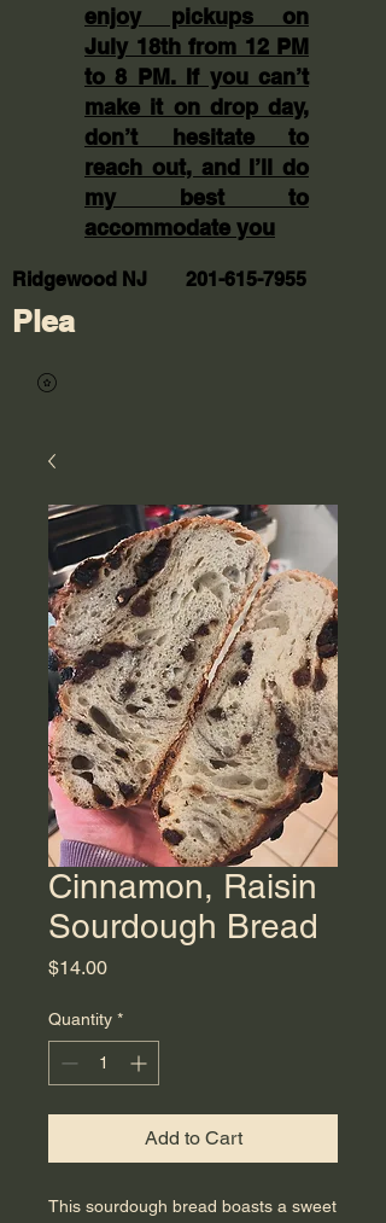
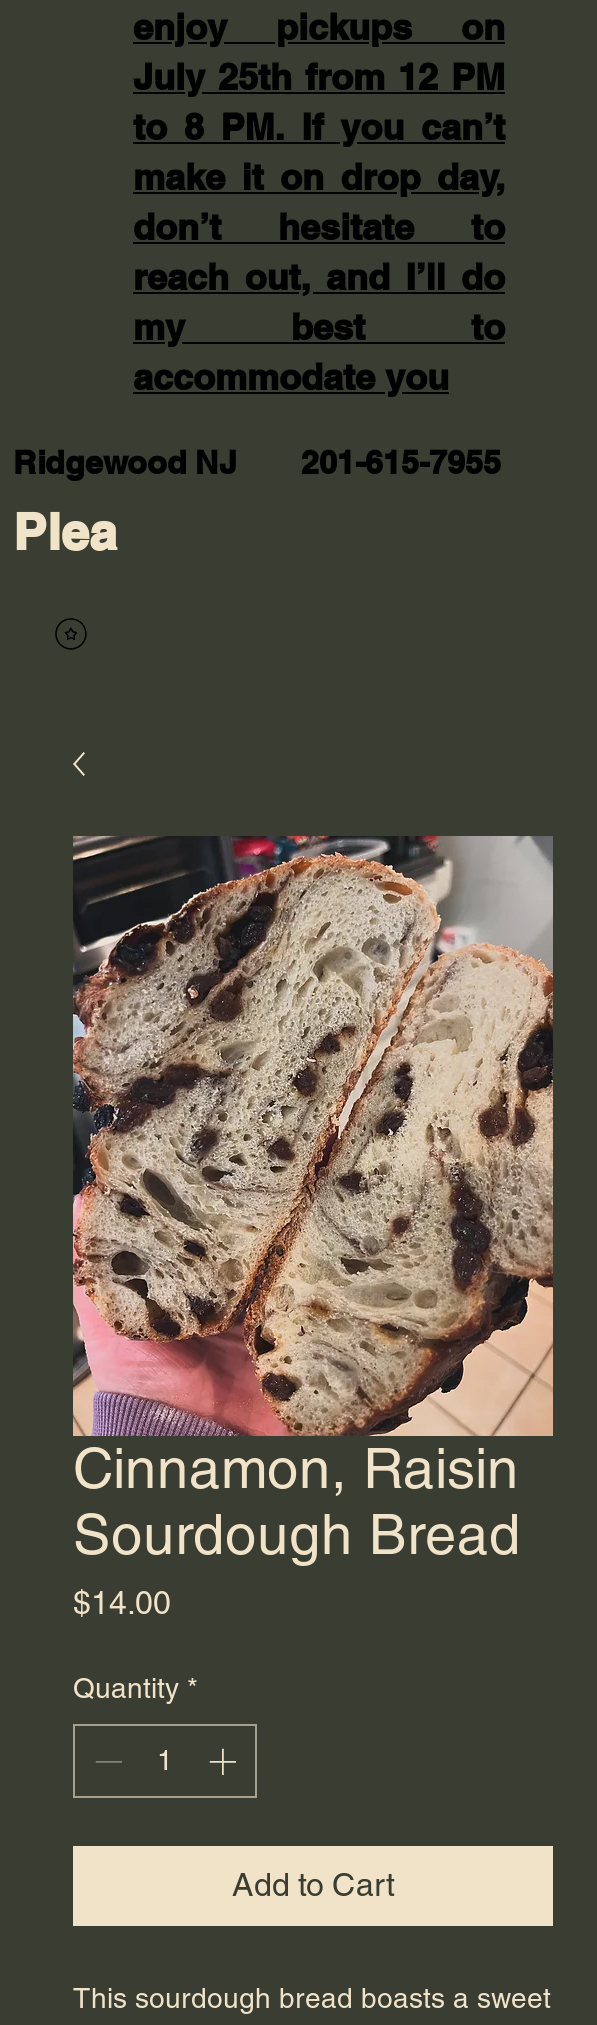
- July 18th from 12 PM
+ July 25th from 12 PM
